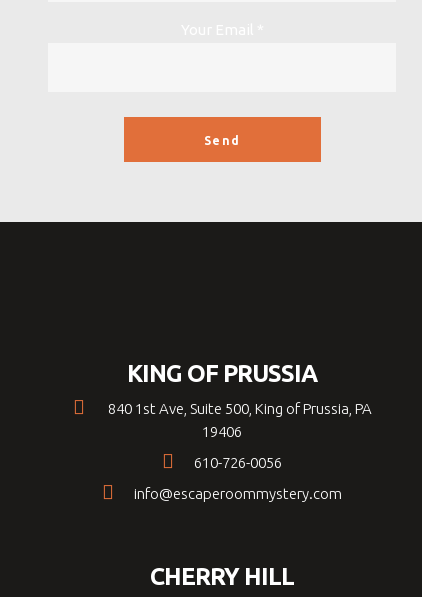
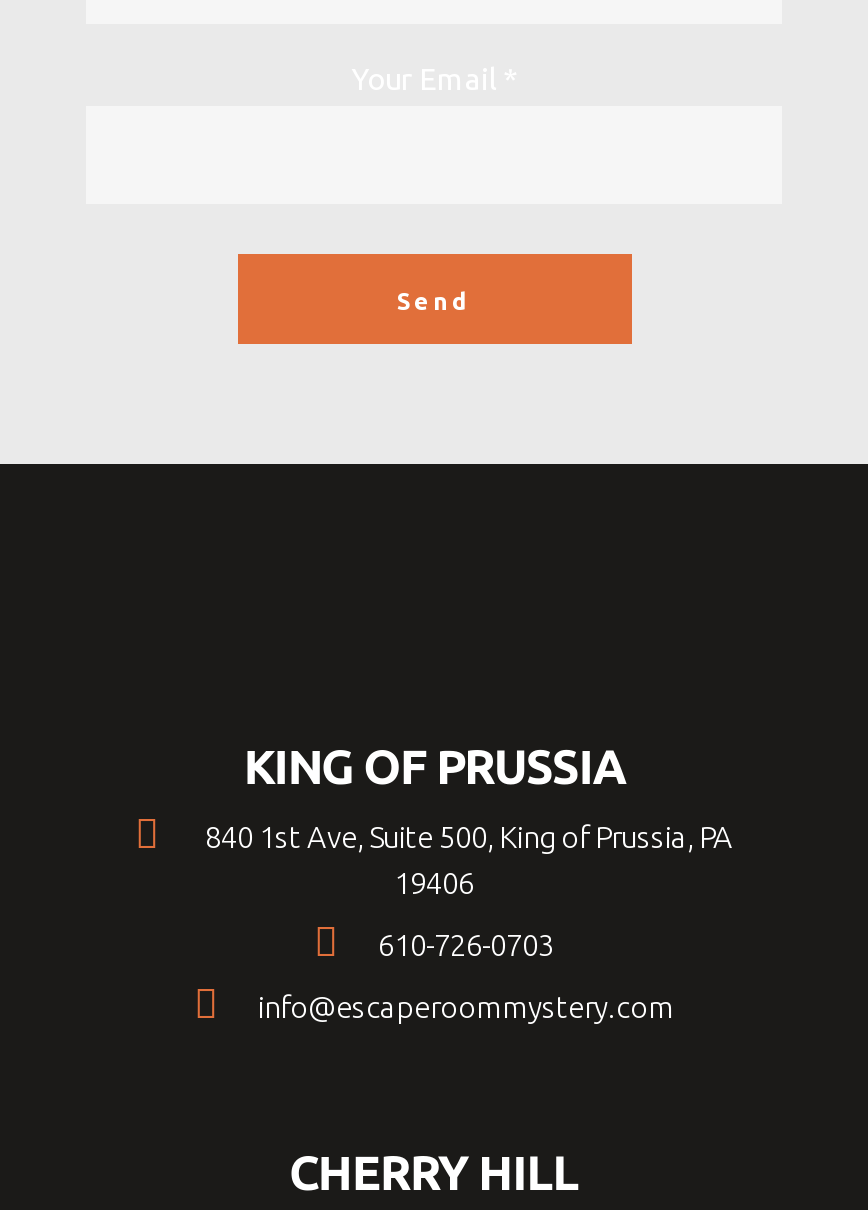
- 610-726-0056
+ 610-726-0703
